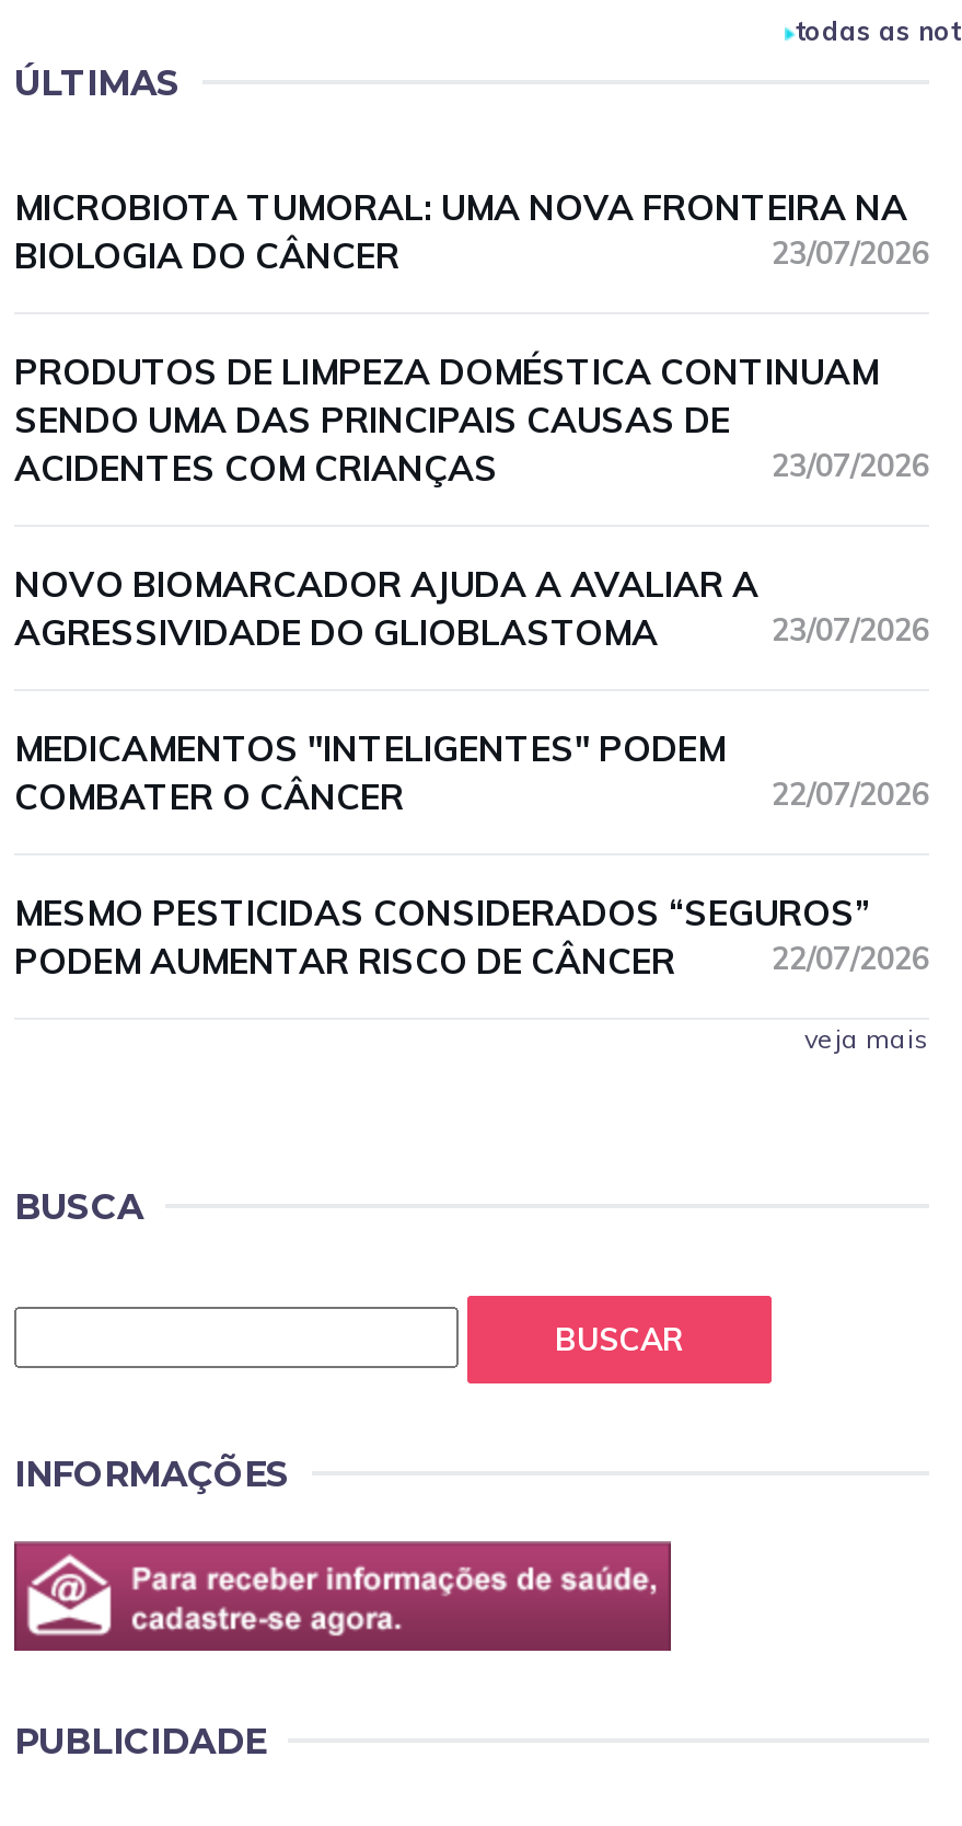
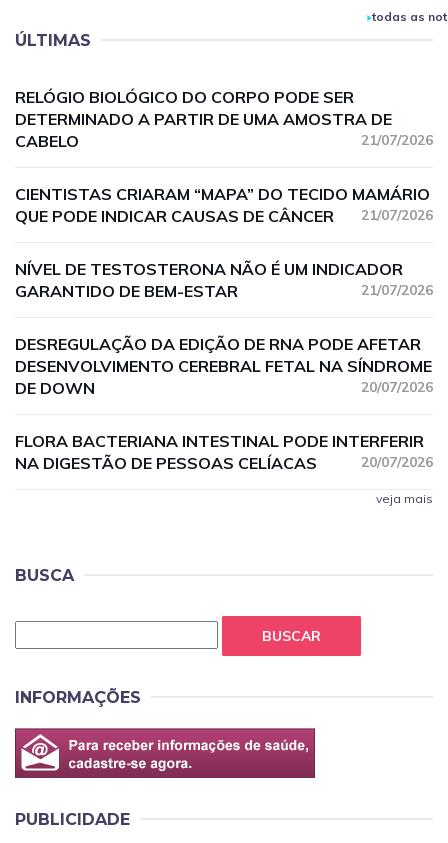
- MICROBIOTA TUMORAL: UMA NOVA FRONTEIRA NA
- BIOLOGIA DO CÂNCER
- 23/07/2026
+ RELÓGIO BIOLÓGICO DO CORPO PODE SER
+ DETERMINADO A PARTIR DE UMA AMOSTRA DE
+ CABELO
+ 21/07/2026

- PRODUTOS DE LIMPEZA DOMÉSTICA CONTINUAM
- SENDO UMA DAS PRINCIPAIS CAUSAS DE
- ACIDENTES COM CRIANÇAS
- 23/07/2026
+ CIENTISTAS CRIARAM “MAPA” DO TECIDO MAMÁRIO
+ QUE PODE INDICAR CAUSAS DE CÂNCER
+ 21/07/2026

- NOVO BIOMARCADOR AJUDA A AVALIAR A
- AGRESSIVIDADE DO GLIOBLASTOMA
- 23/07/2026
+ NÍVEL DE TESTOSTERONA NÃO É UM INDICADOR
+ GARANTIDO DE BEM-ESTAR
+ 21/07/2026

- MEDICAMENTOS "INTELIGENTES" PODEM
- COMBATER O CÂNCER
- 22/07/2026
+ DESREGULAÇÃO DA EDIÇÃO DE RNA PODE AFETAR
+ DESENVOLVIMENTO CEREBRAL FETAL NA SÍNDROME
+ DE DOWN
+ 20/07/2026

- MESMO PESTICIDAS CONSIDERADOS “SEGUROS”
- PODEM AUMENTAR RISCO DE CÂNCER
- 22/07/2026
+ FLORA BACTERIANA INTESTINAL PODE INTERFERIR
+ NA DIGESTÃO DE PESSOAS CELÍACAS
+ 20/07/2026
